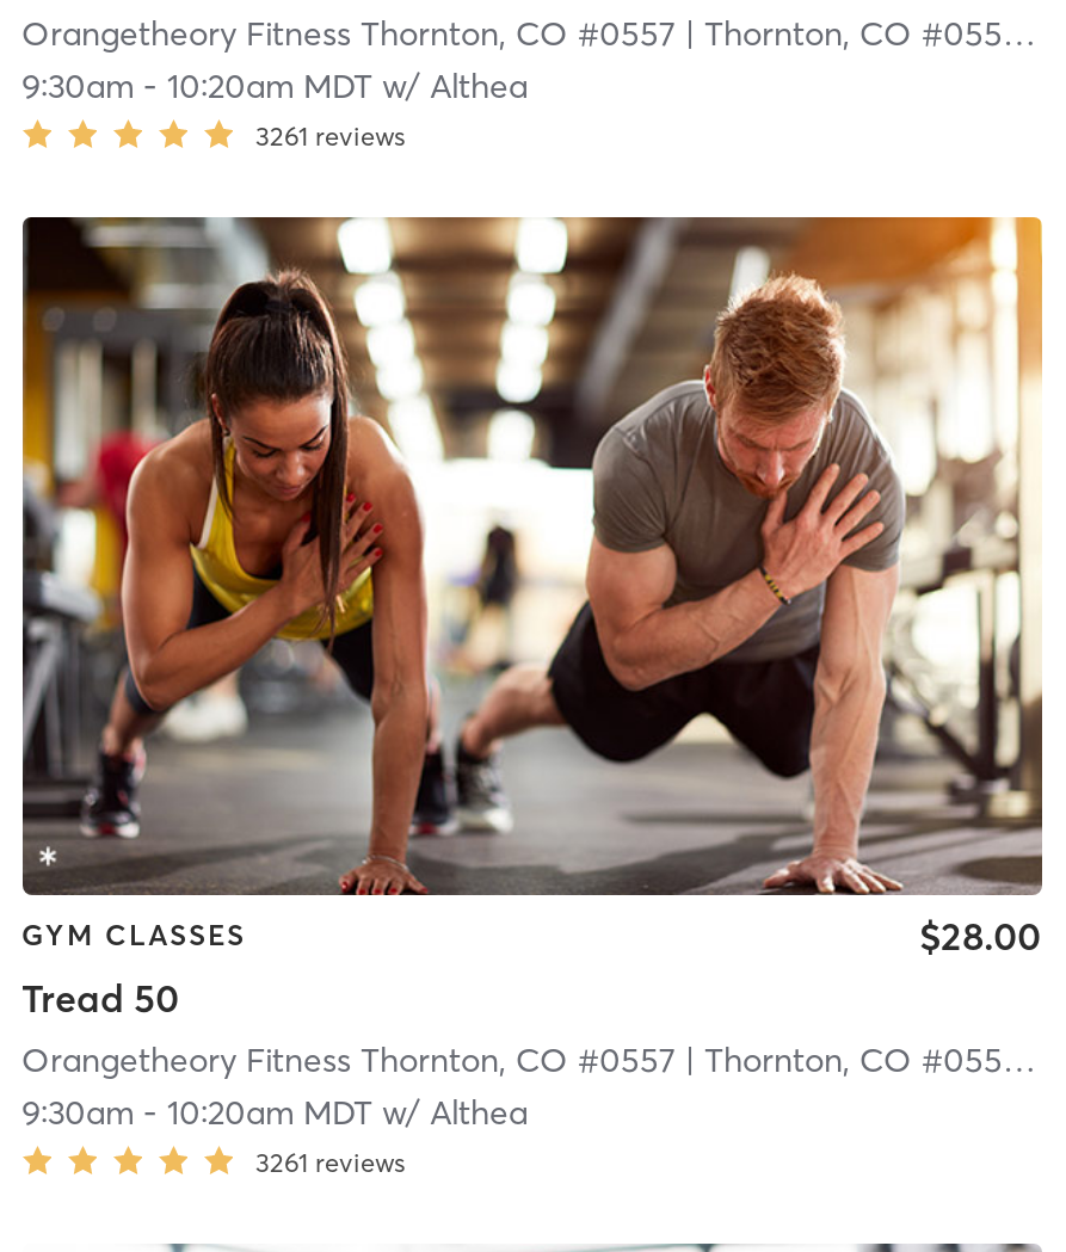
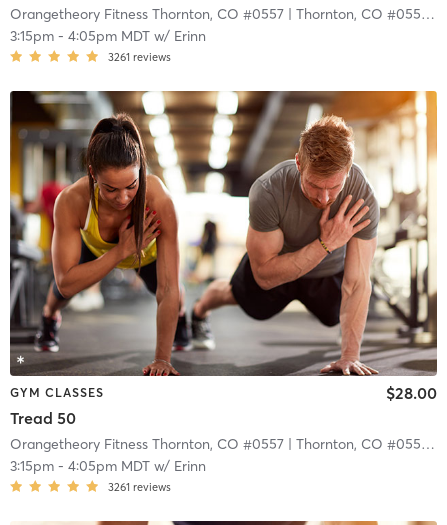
- 9:30am - 10:20am MDT w/ Althea
+ 3:15pm - 4:05pm MDT w/ Erinn

- 9:30am - 10:20am MDT w/ Althea
+ 3:15pm - 4:05pm MDT w/ Erinn
